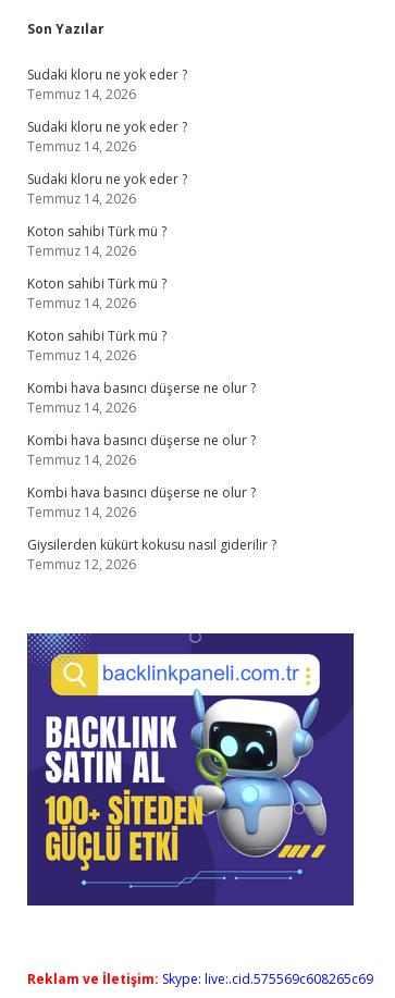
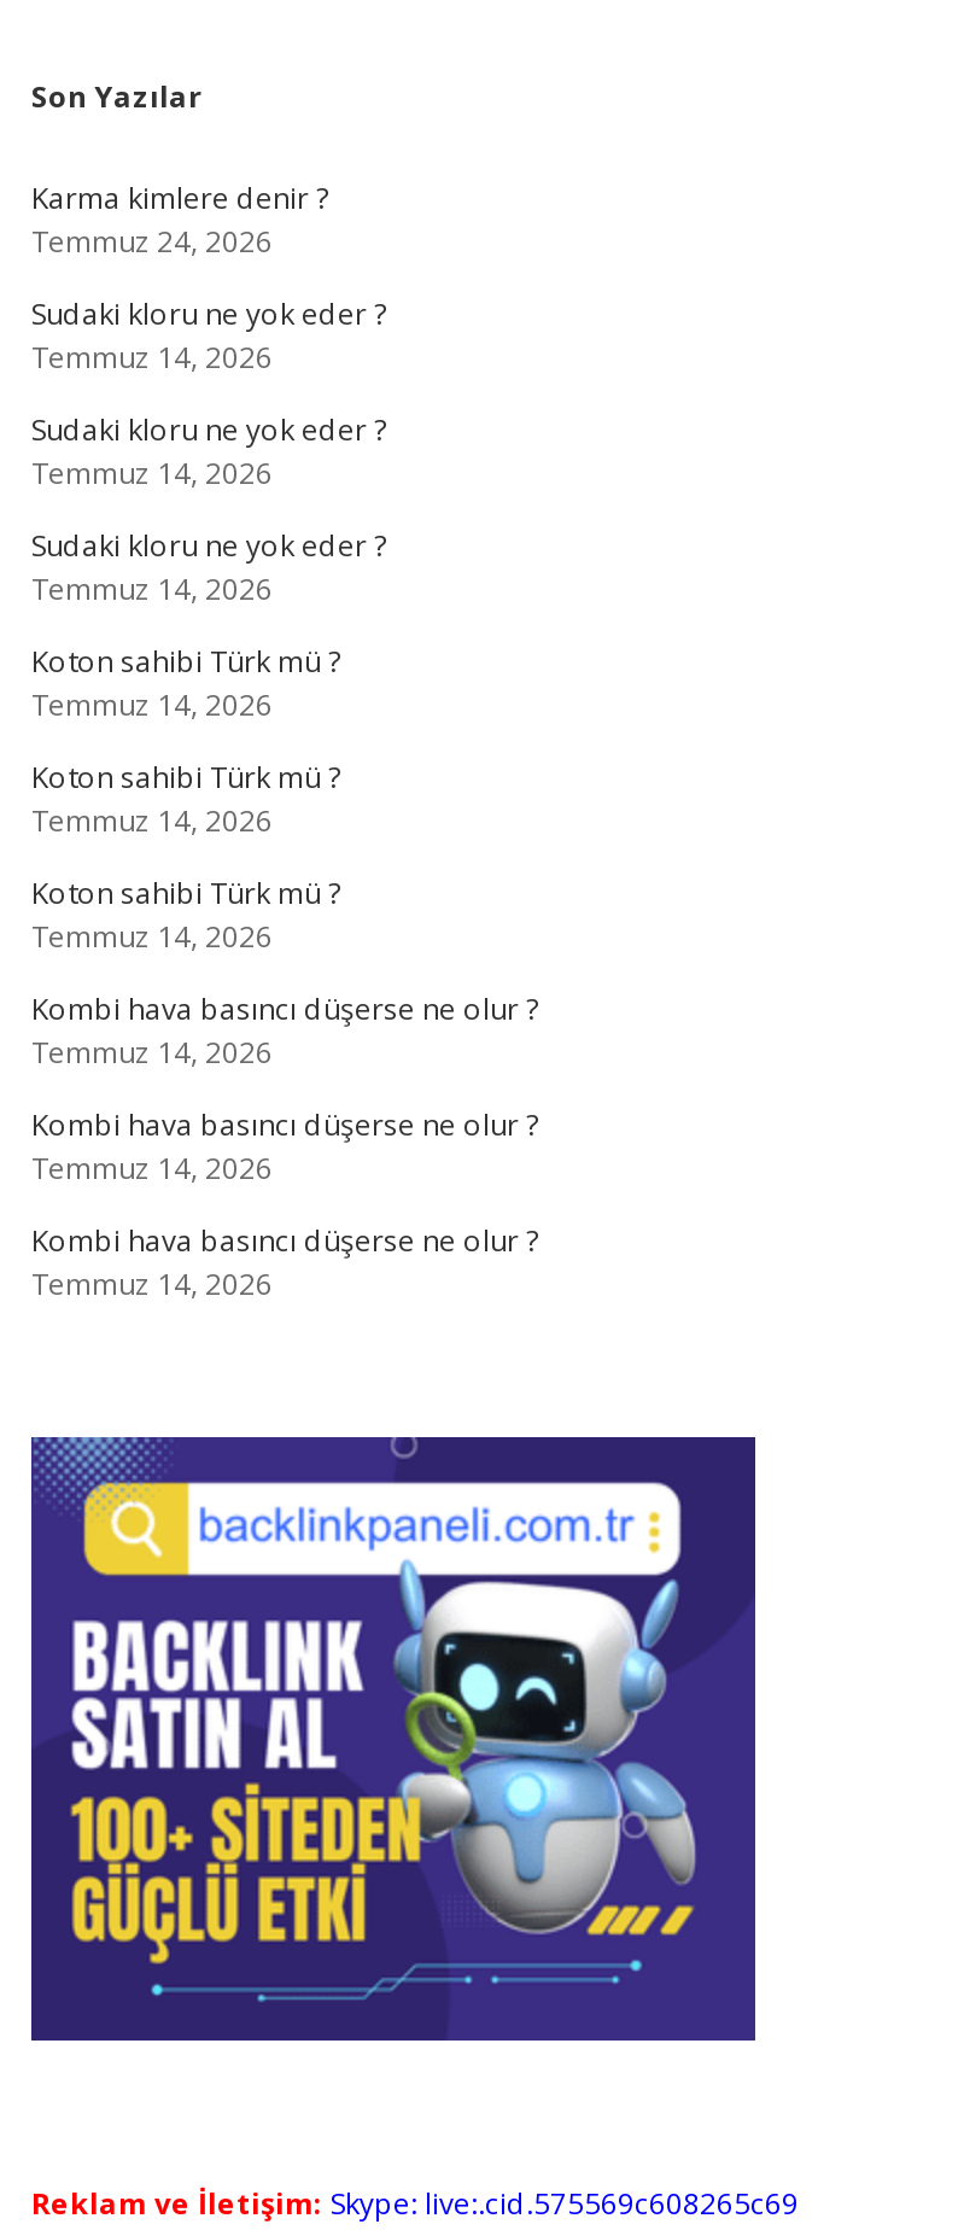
+ Karma kimlere denir ?
+ Temmuz 24, 2026

moved down: Sudaki kloru ne yok eder ? | Temmuz 14, 2026 | Sudaki kloru ne yok eder ? | ... | Kombi hava basıncı düşerse ne olur ? | Temmuz 14, 2026

- Giysilerden kükürt kokusu nasıl giderilir ?
- Temmuz 12, 2026
